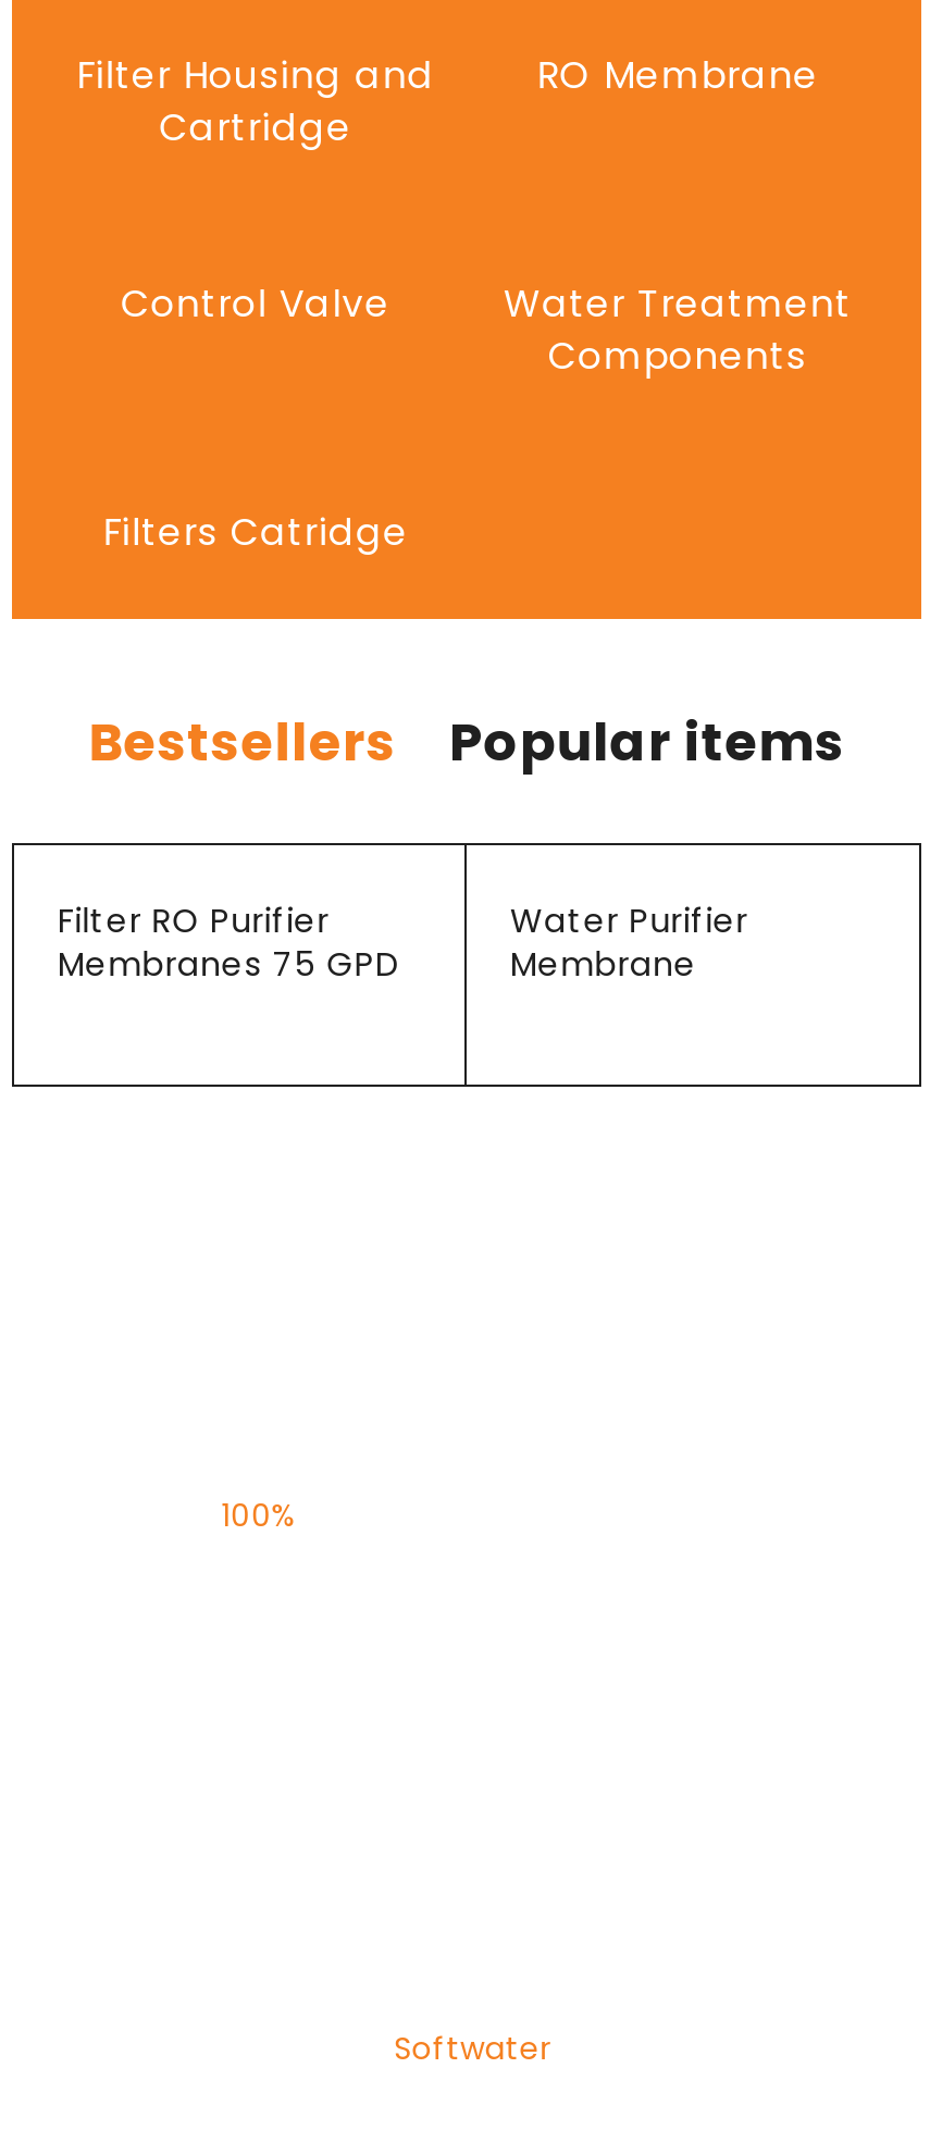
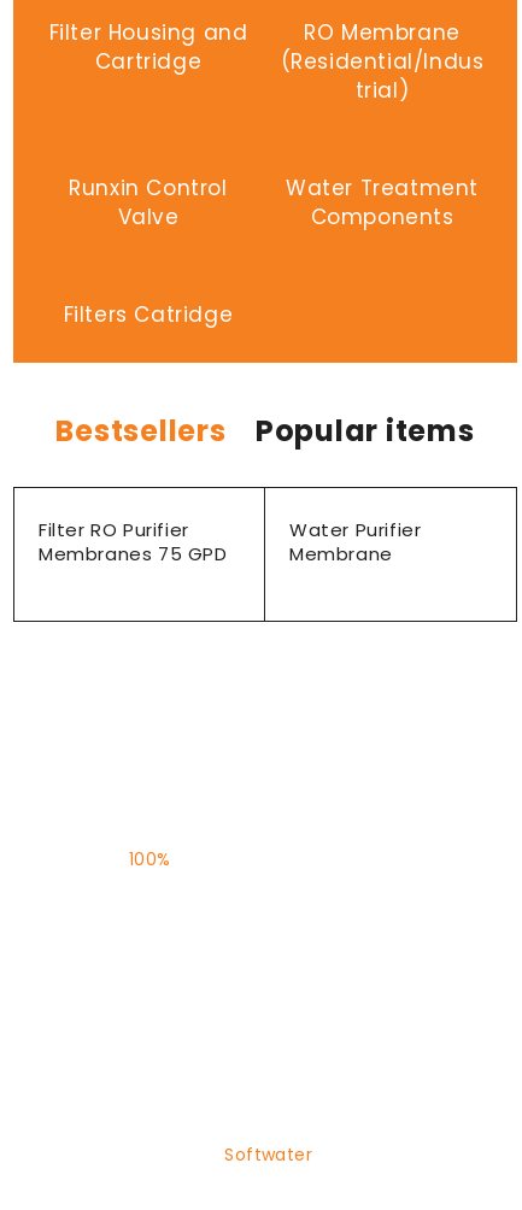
- Control Valve
+ (Residential/Indus
+ trial)
+ Runxin Control
+ Valve
